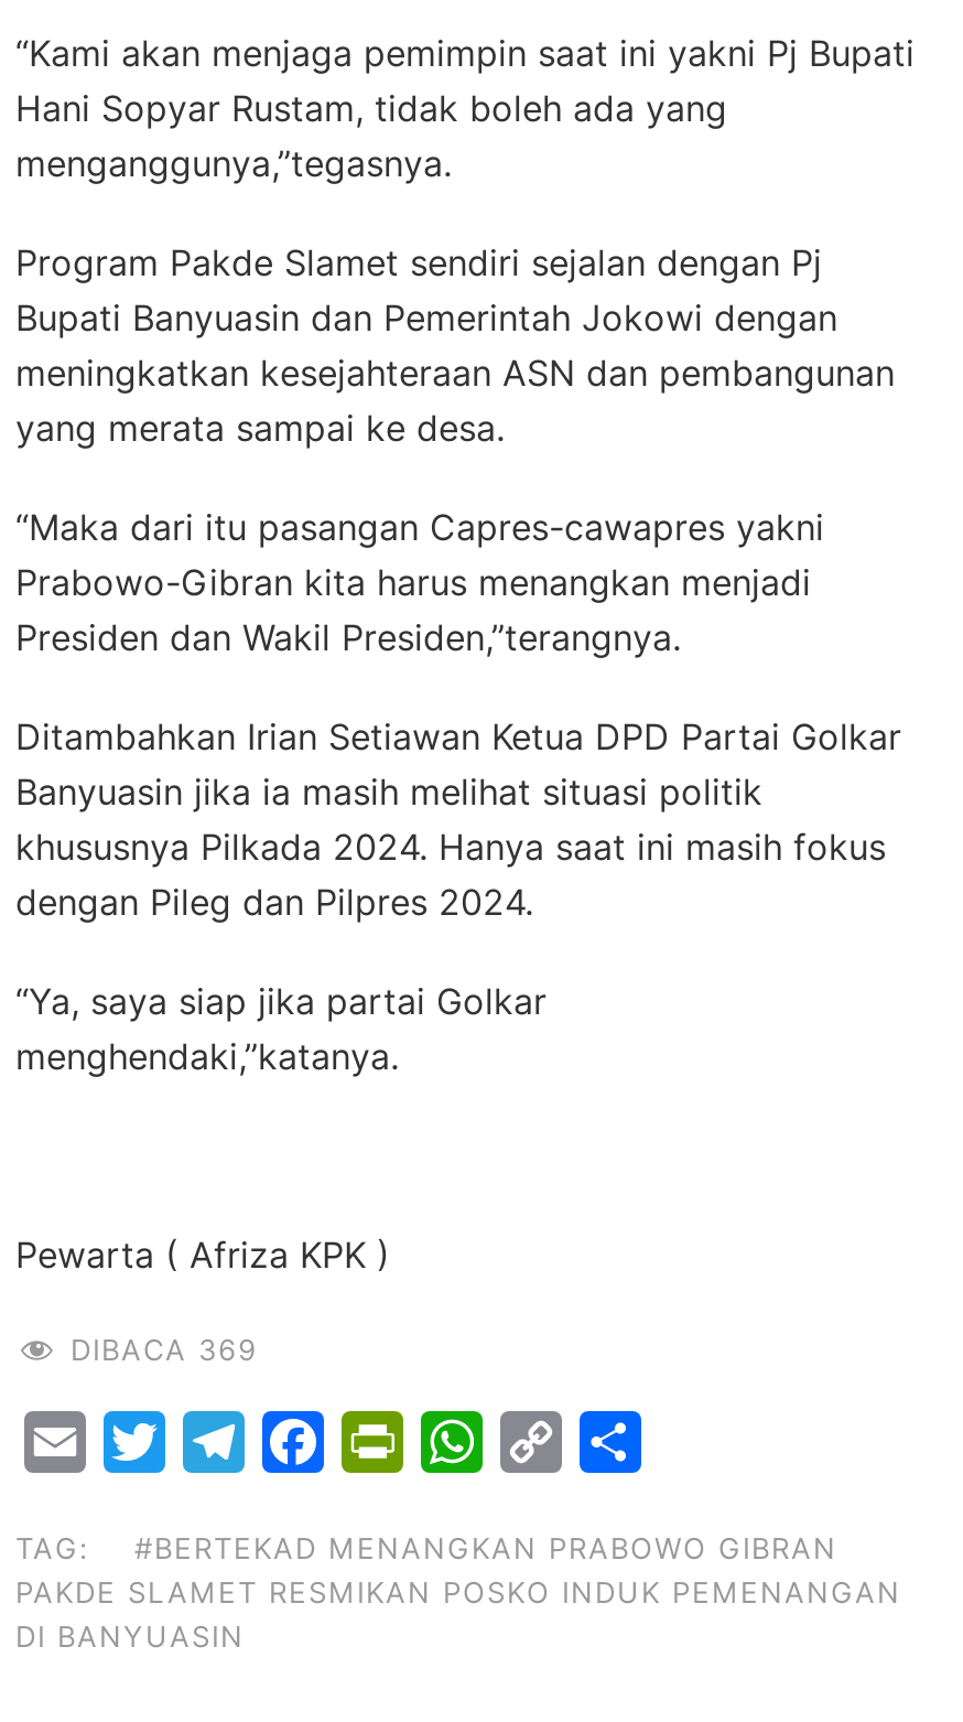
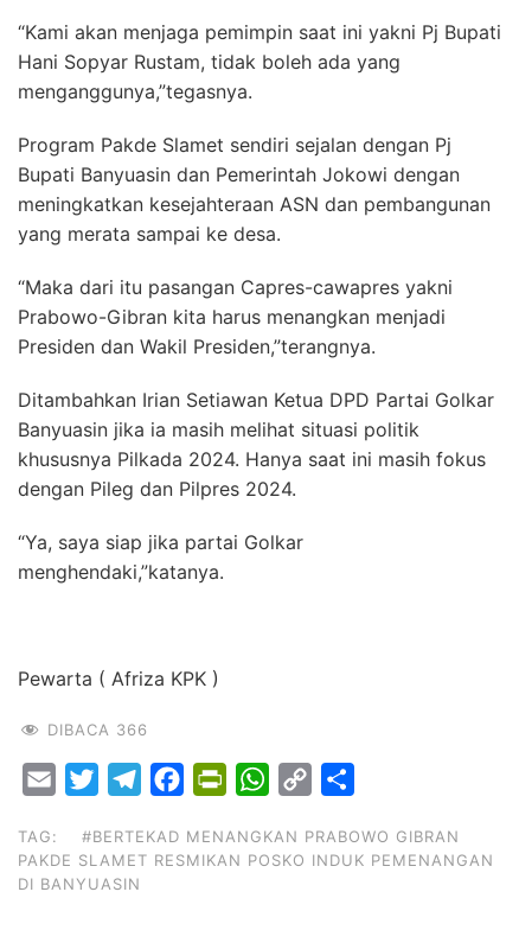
- DIBACA 369
+ DIBACA 366
